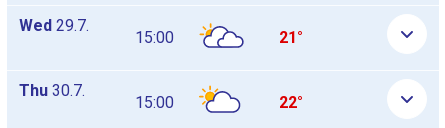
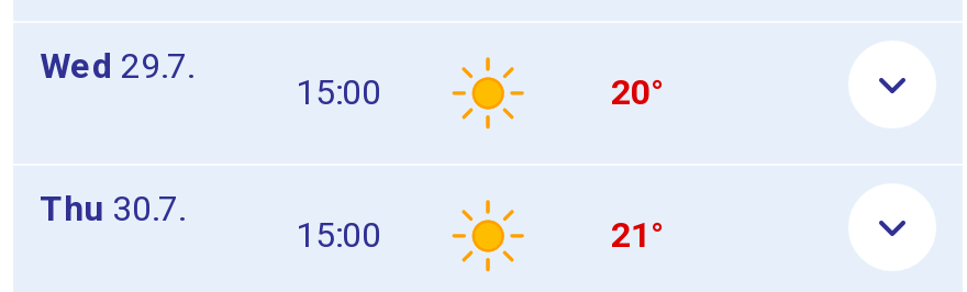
- [image]
- 21°
+ [image]
+ 20°

- [image]
- 22°
+ [image]
+ 21°
